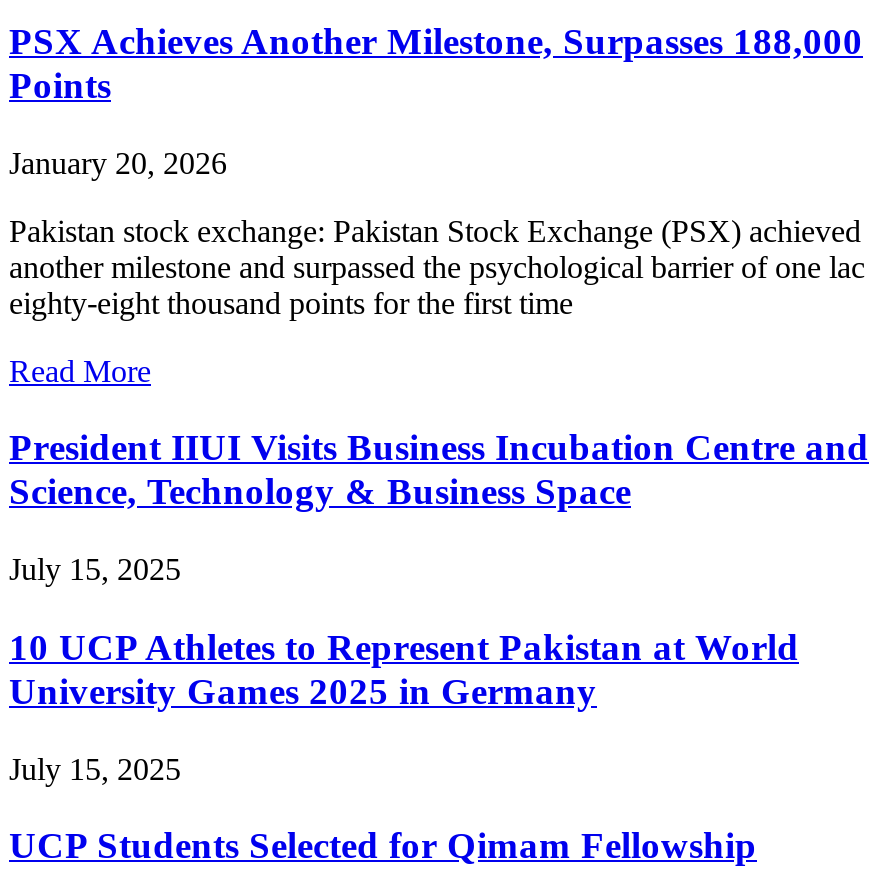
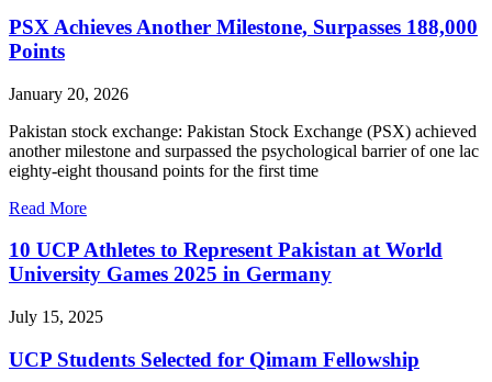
- President IIUI Visits Business Incubation Centre and
- Science, Technology & Business Space
- July 15, 2025
